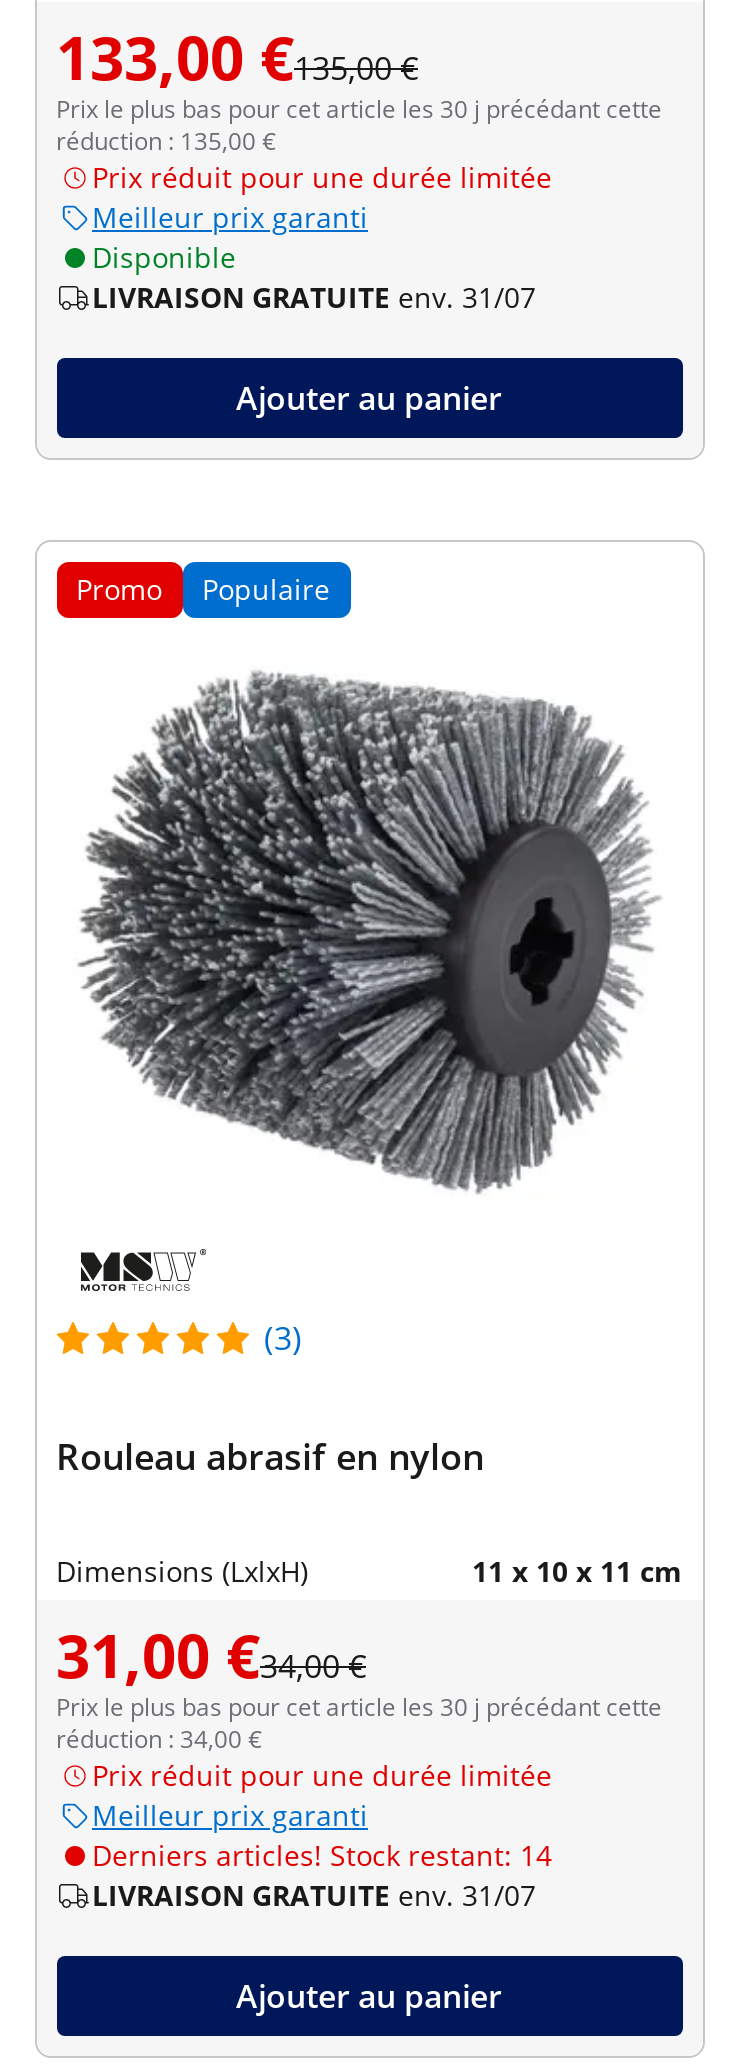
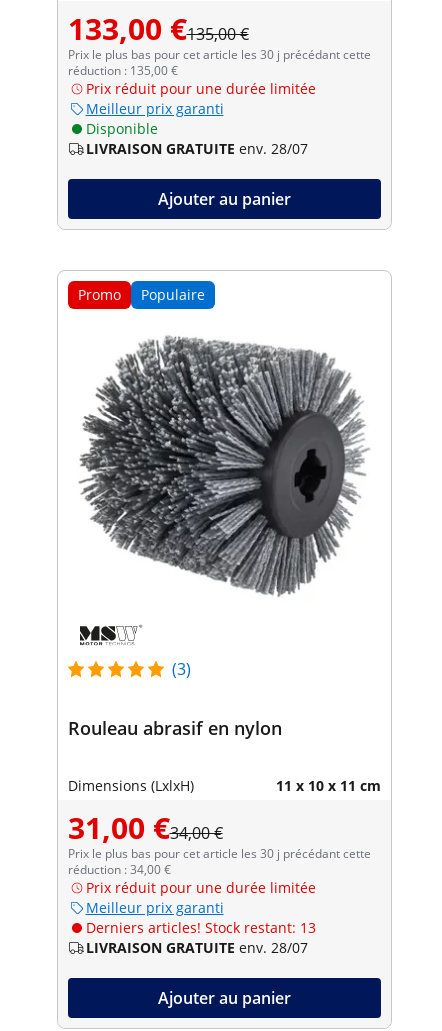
- LIVRAISON GRATUITE env. 31/07
+ LIVRAISON GRATUITE env. 28/07

- Derniers articles! Stock restant: 14
+ Derniers articles! Stock restant: 13

- LIVRAISON GRATUITE env. 31/07
+ LIVRAISON GRATUITE env. 28/07
